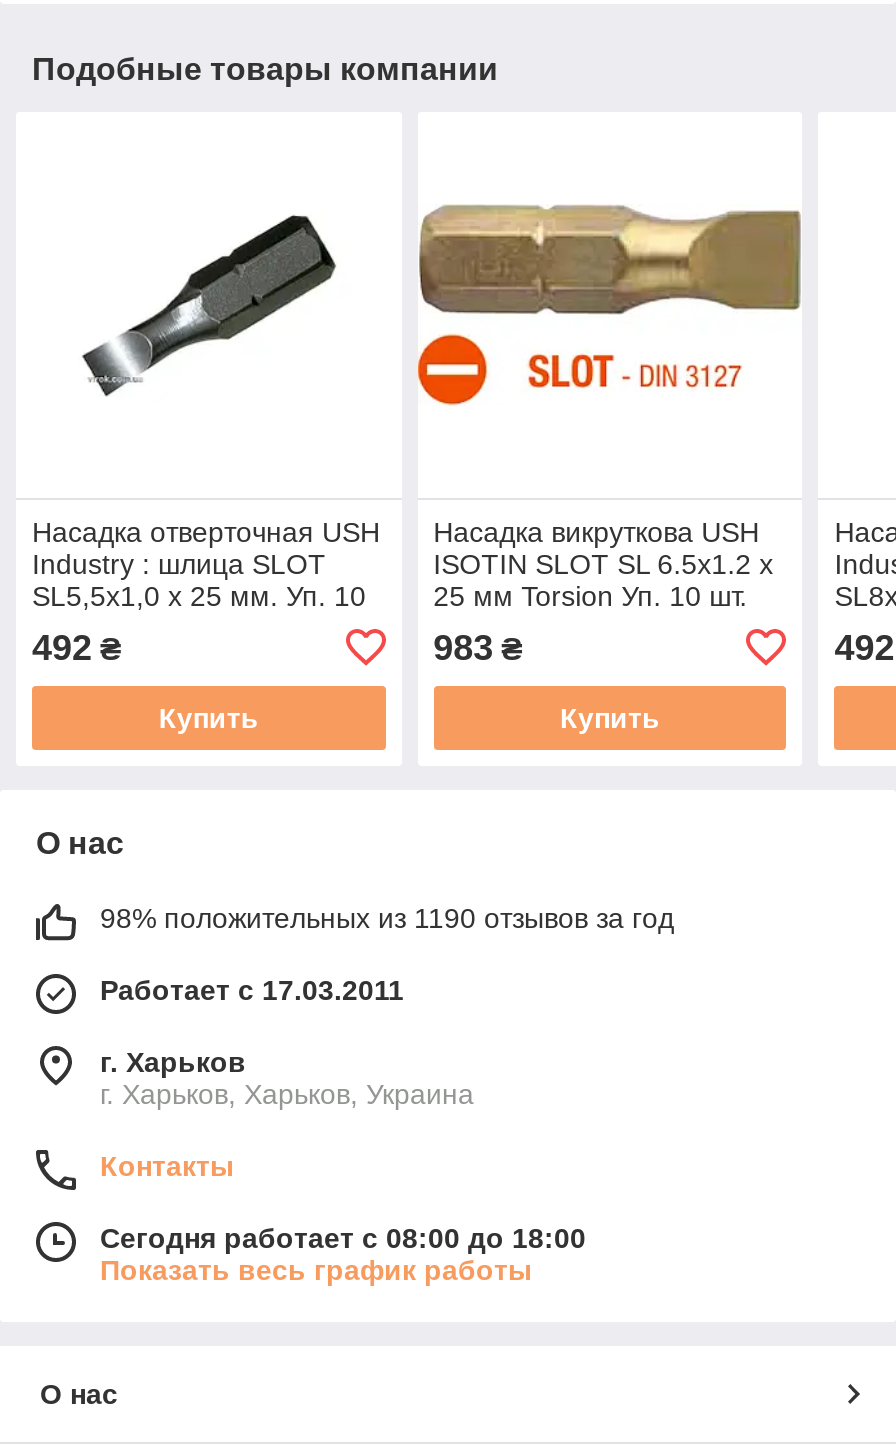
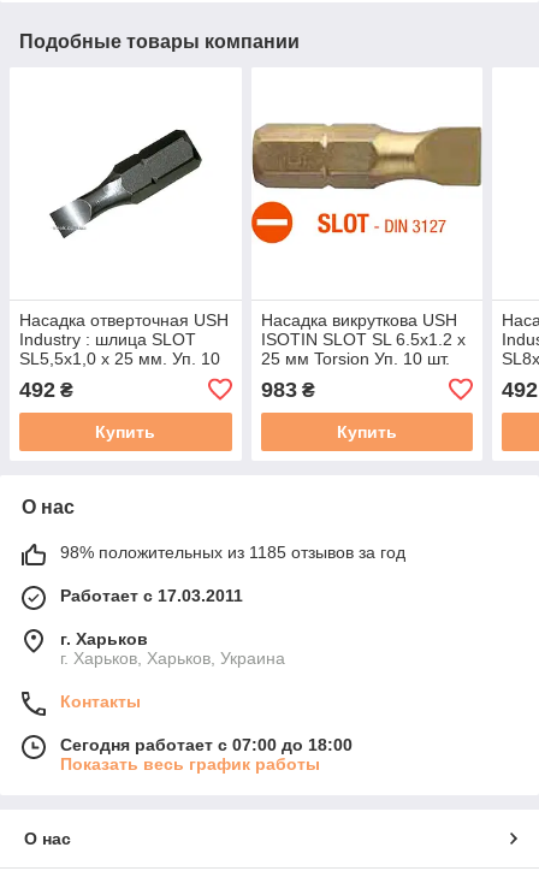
- 98% положительных из 1190 отзывов за год
+ 98% положительных из 1185 отзывов за год

- Сегодня работает с 08:00 до 18:00
+ Сегодня работает с 07:00 до 18:00
